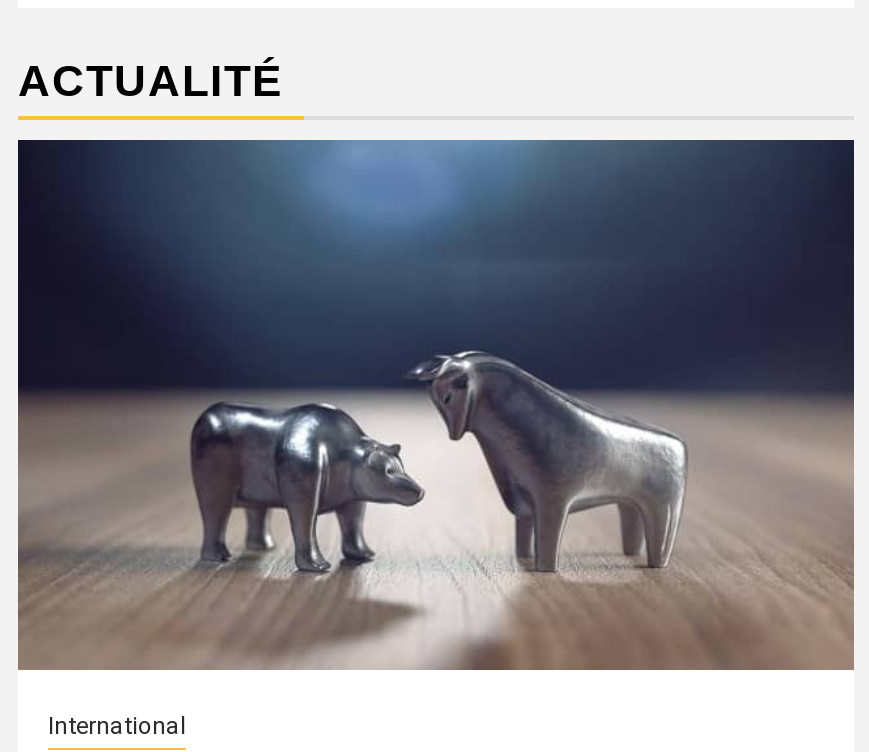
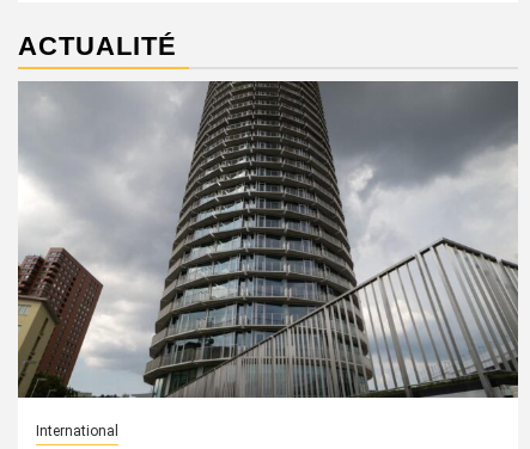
- [image]
+ [image]
